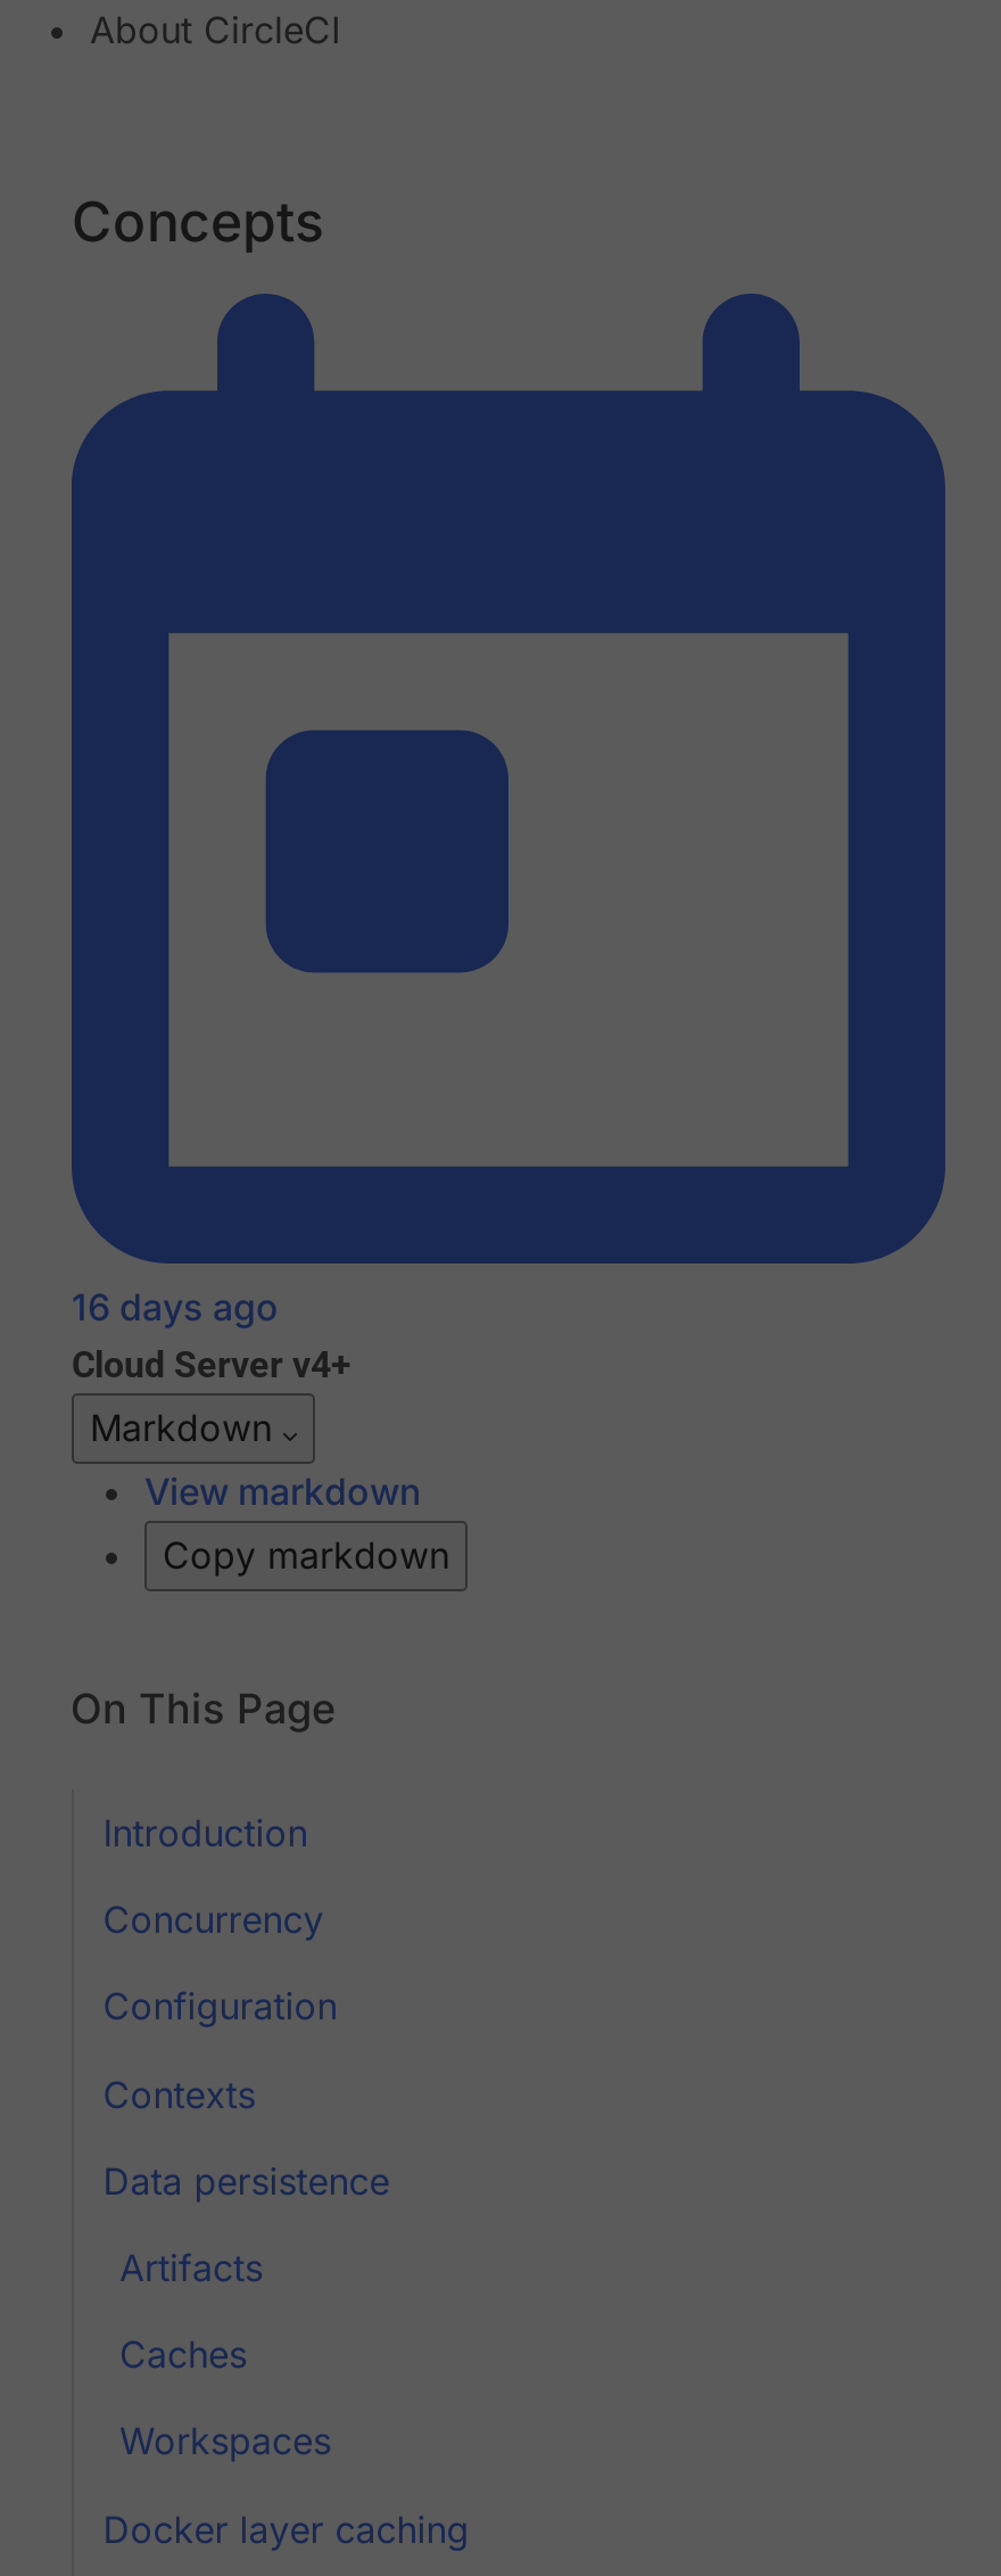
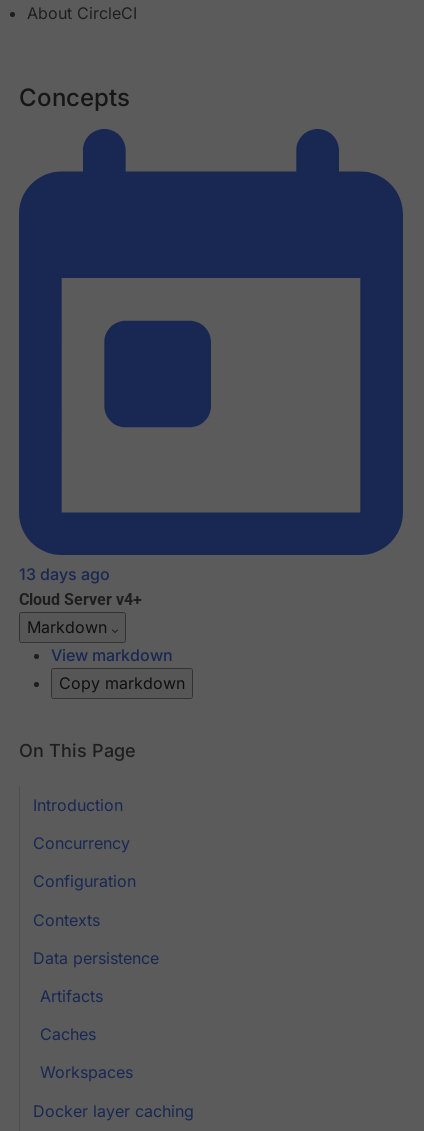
- 16 days ago
+ 13 days ago
